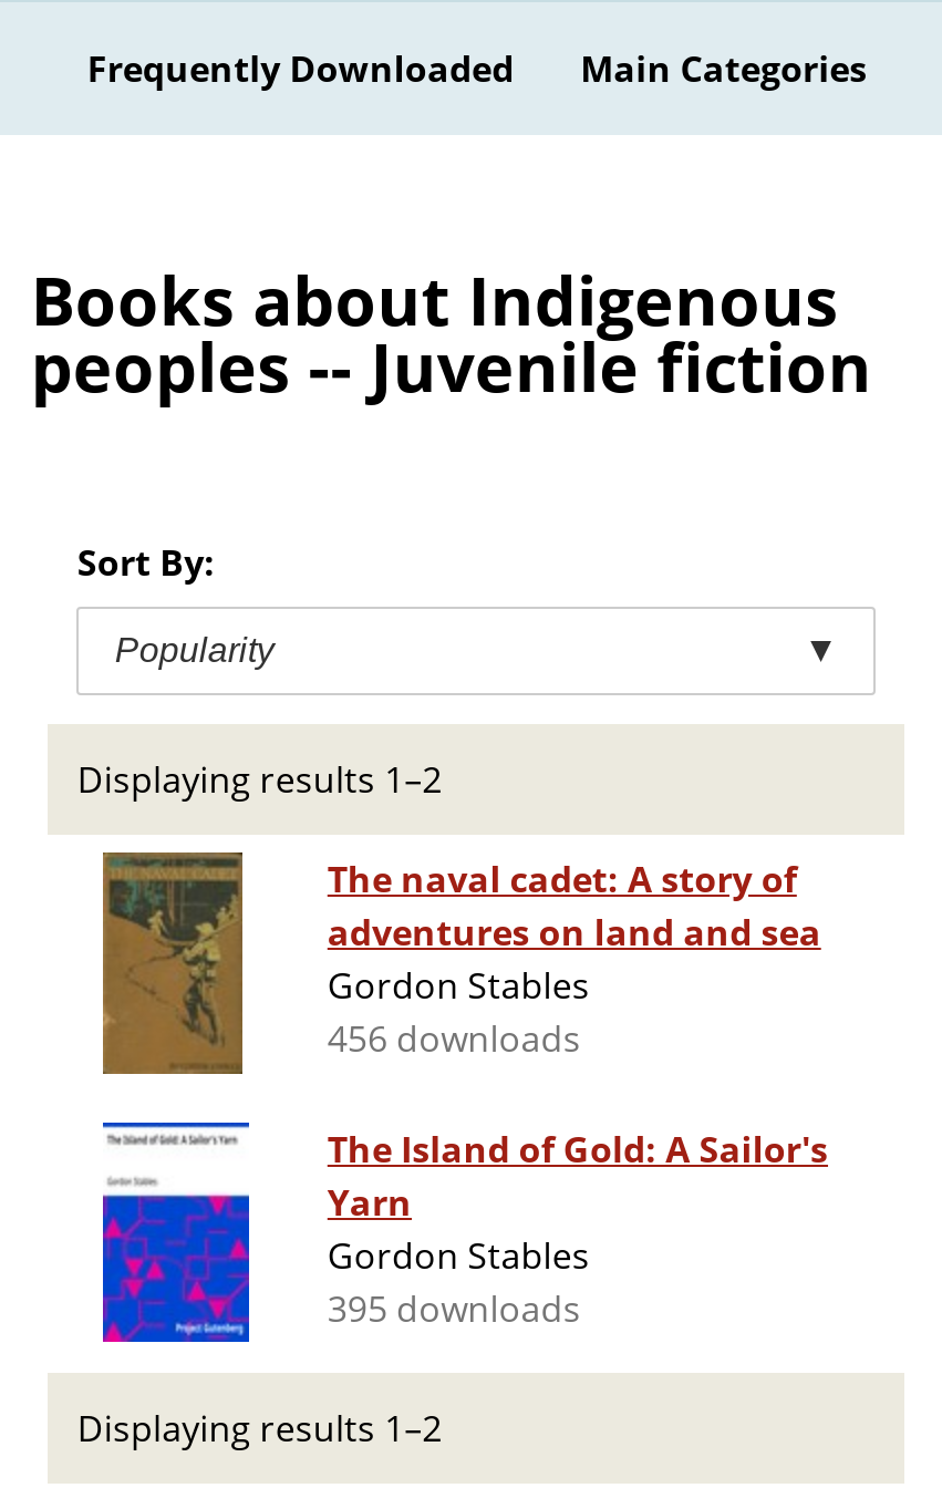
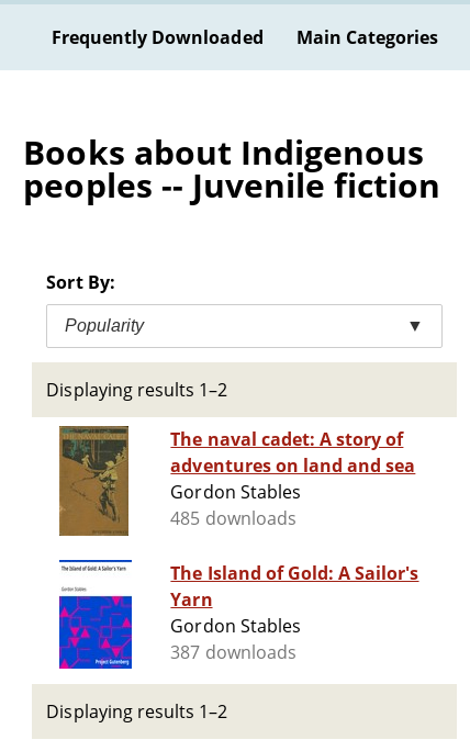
- 456 downloads
+ 485 downloads

- 395 downloads
+ 387 downloads
